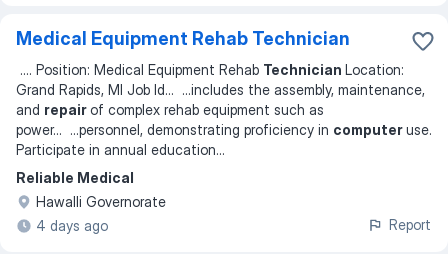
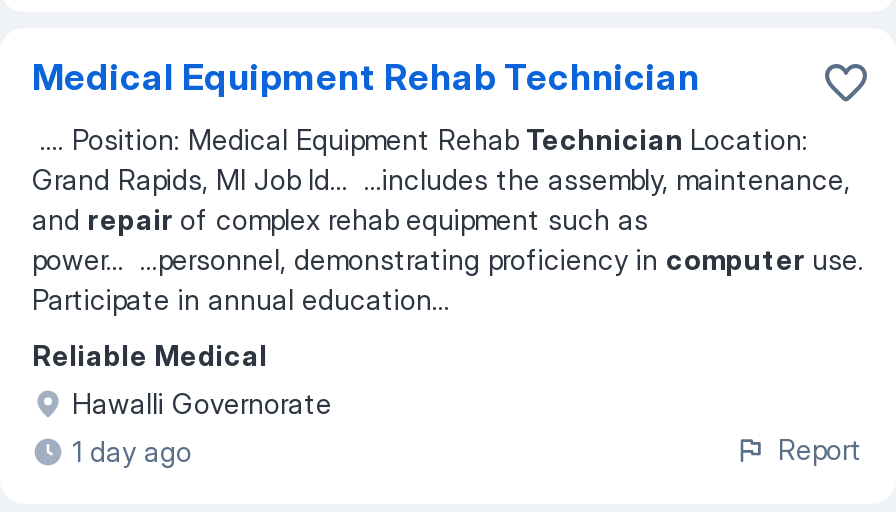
- 4 days ago
+ 1 day ago
